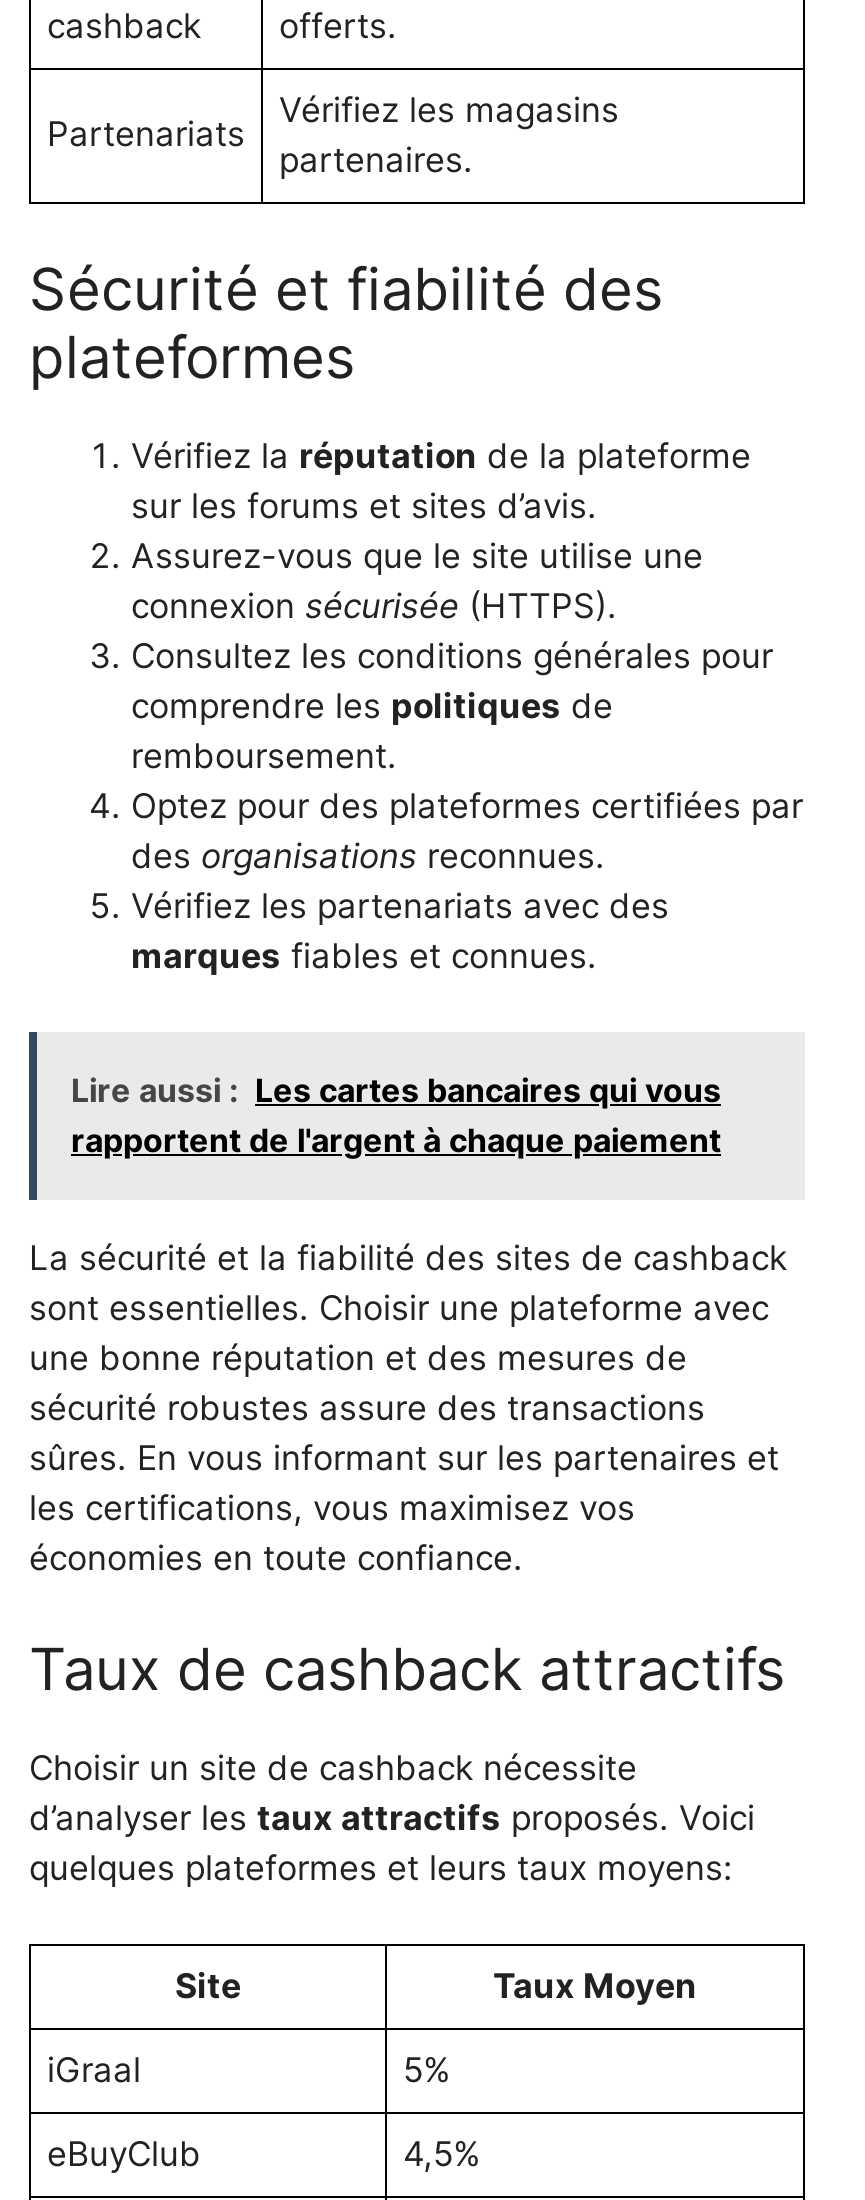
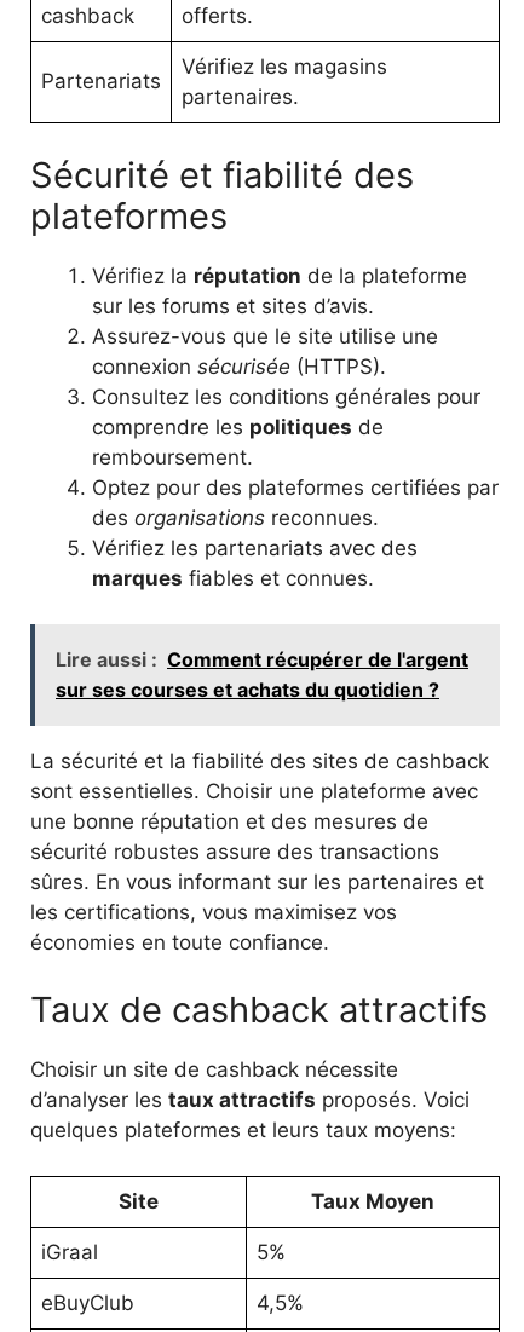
- Lire aussi : Les cartes bancaires qui vous
- rapportent de l'argent à chaque paiement
+ Lire aussi : Comment récupérer de l'argent
+ sur ses courses et achats du quotidien ?
